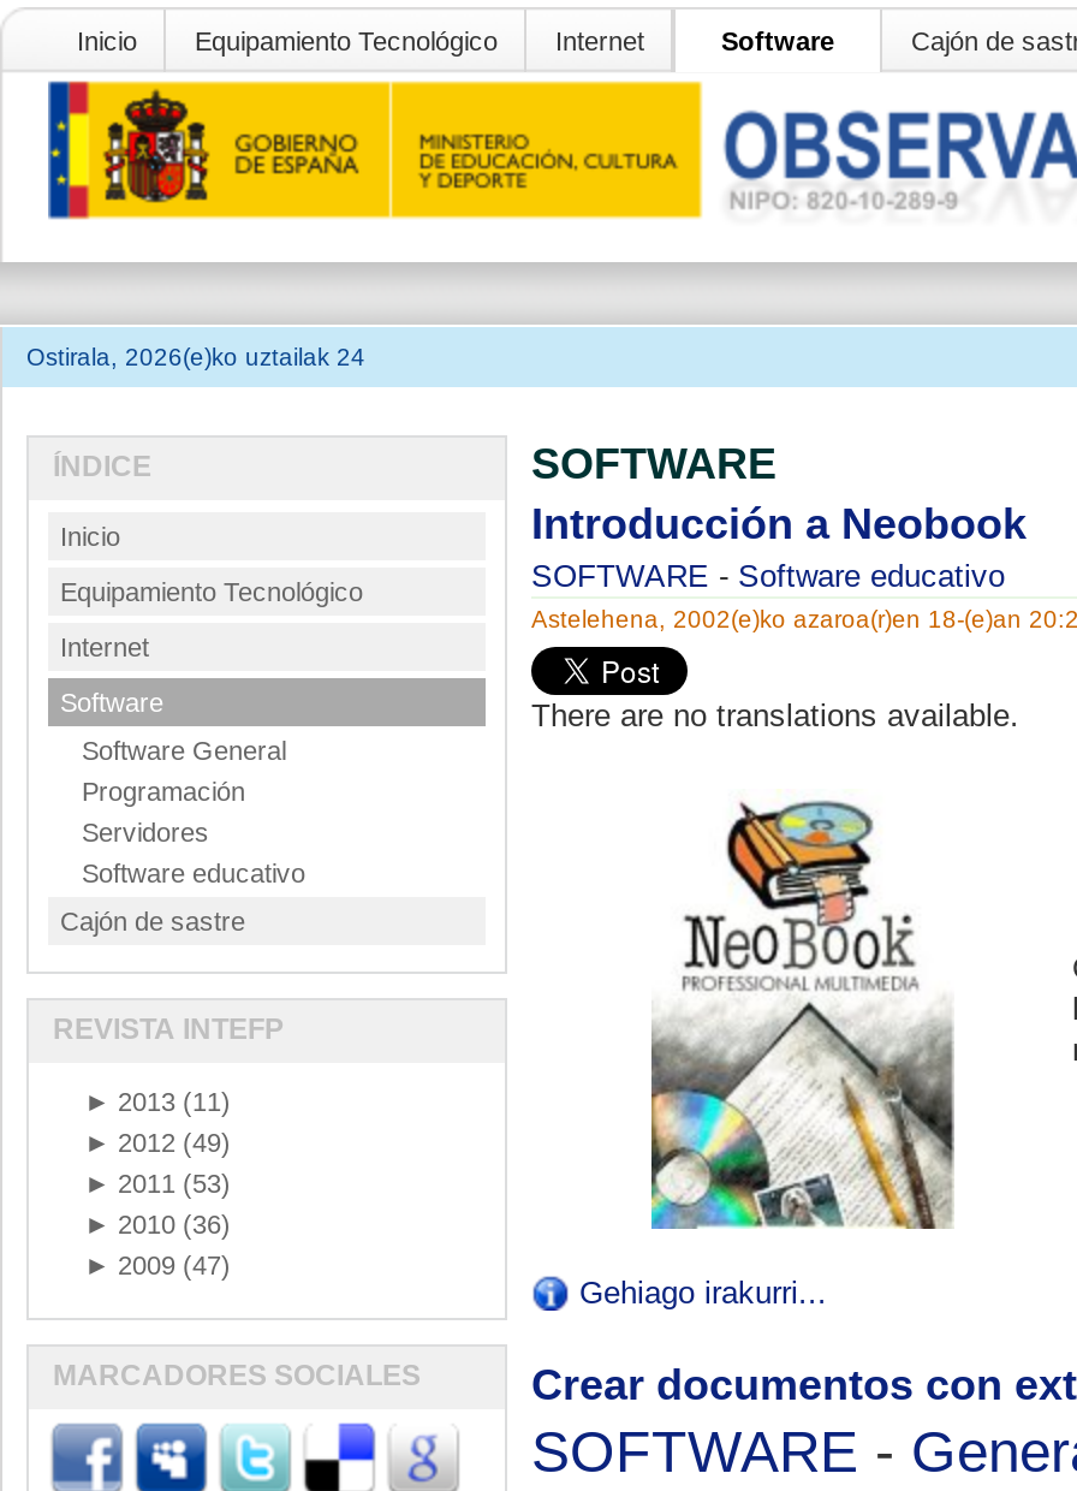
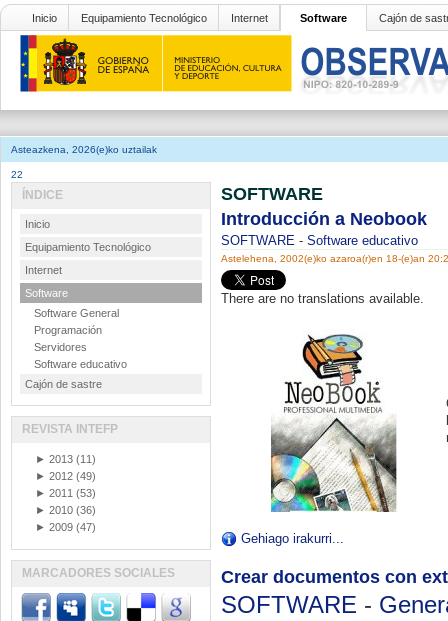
- Ostirala, 2026(e)ko uztailak 24
+ Asteazkena, 2026(e)ko uztailak
+ 22
